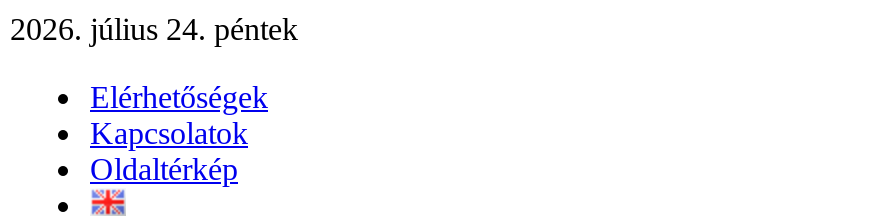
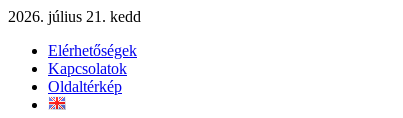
- 2026. július 24. péntek
+ 2026. július 21. kedd
